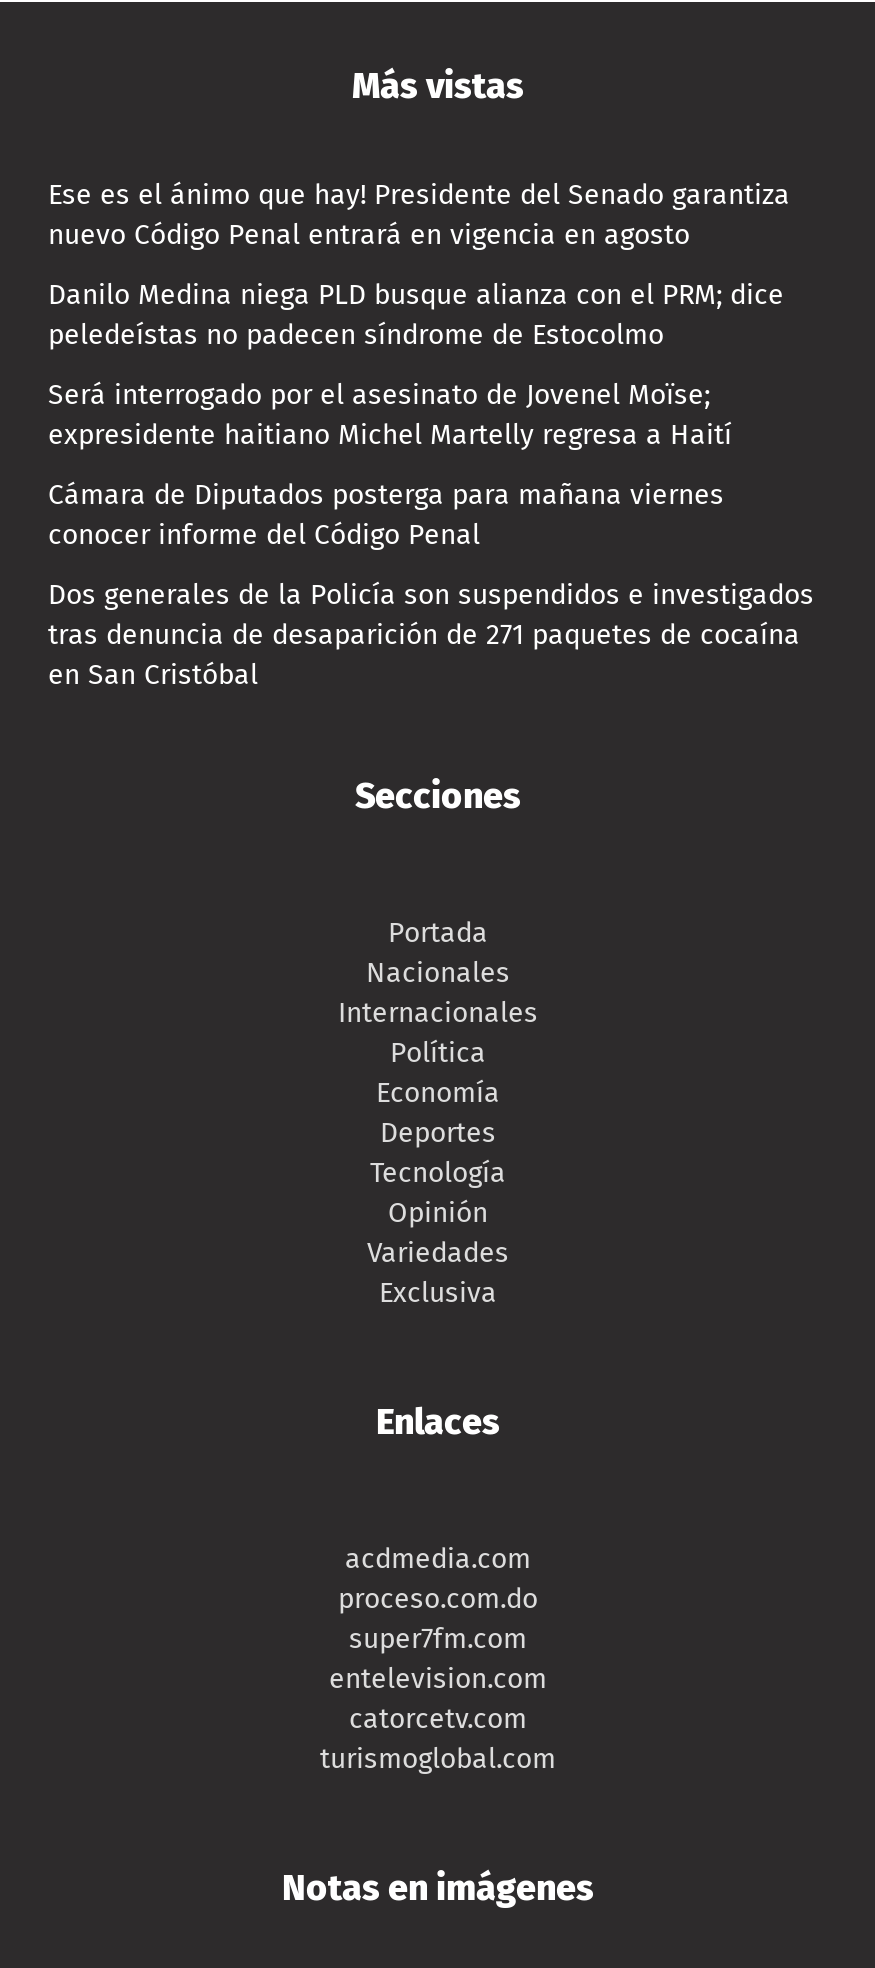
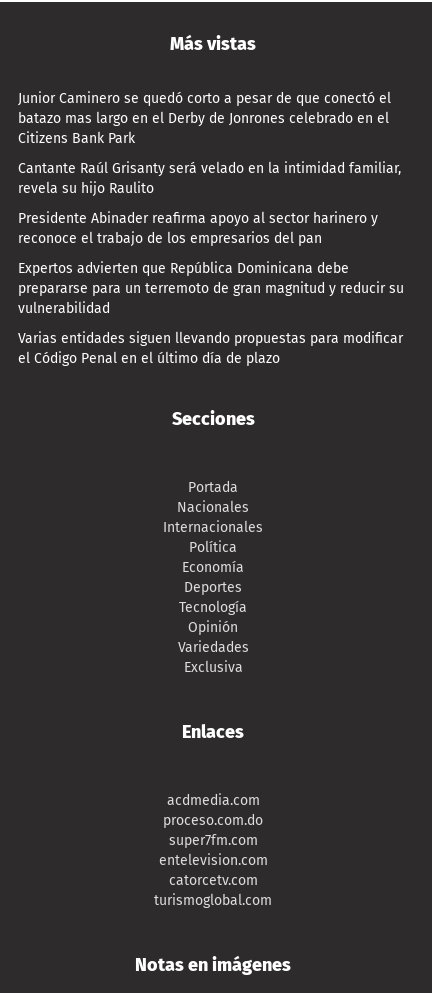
- Ese es el ánimo que hay! Presidente del Senado garantiza
- nuevo Código Penal entrará en vigencia en agosto
+ Junior Caminero se quedó corto a pesar de que conectó el
+ batazo mas largo en el Derby de Jonrones celebrado en el
+ Citizens Bank Park

- Danilo Medina niega PLD busque alianza con el PRM; dice
- peledeístas no padecen síndrome de Estocolmo
+ Cantante Raúl Grisanty será velado en la intimidad familiar,
+ revela su hijo Raulito

- Será interrogado por el asesinato de Jovenel Moïse;
- expresidente haitiano Michel Martelly regresa a Haití
+ Presidente Abinader reafirma apoyo al sector harinero y
+ reconoce el trabajo de los empresarios del pan

- Cámara de Diputados posterga para mañana viernes
- conocer informe del Código Penal
+ Expertos advierten que República Dominicana debe
+ prepararse para un terremoto de gran magnitud y reducir su
+ vulnerabilidad

- Dos generales de la Policía son suspendidos e investigados
- tras denuncia de desaparición de 271 paquetes de cocaína
- en San Cristóbal
+ Varias entidades siguen llevando propuestas para modificar
+ el Código Penal en el último día de plazo
